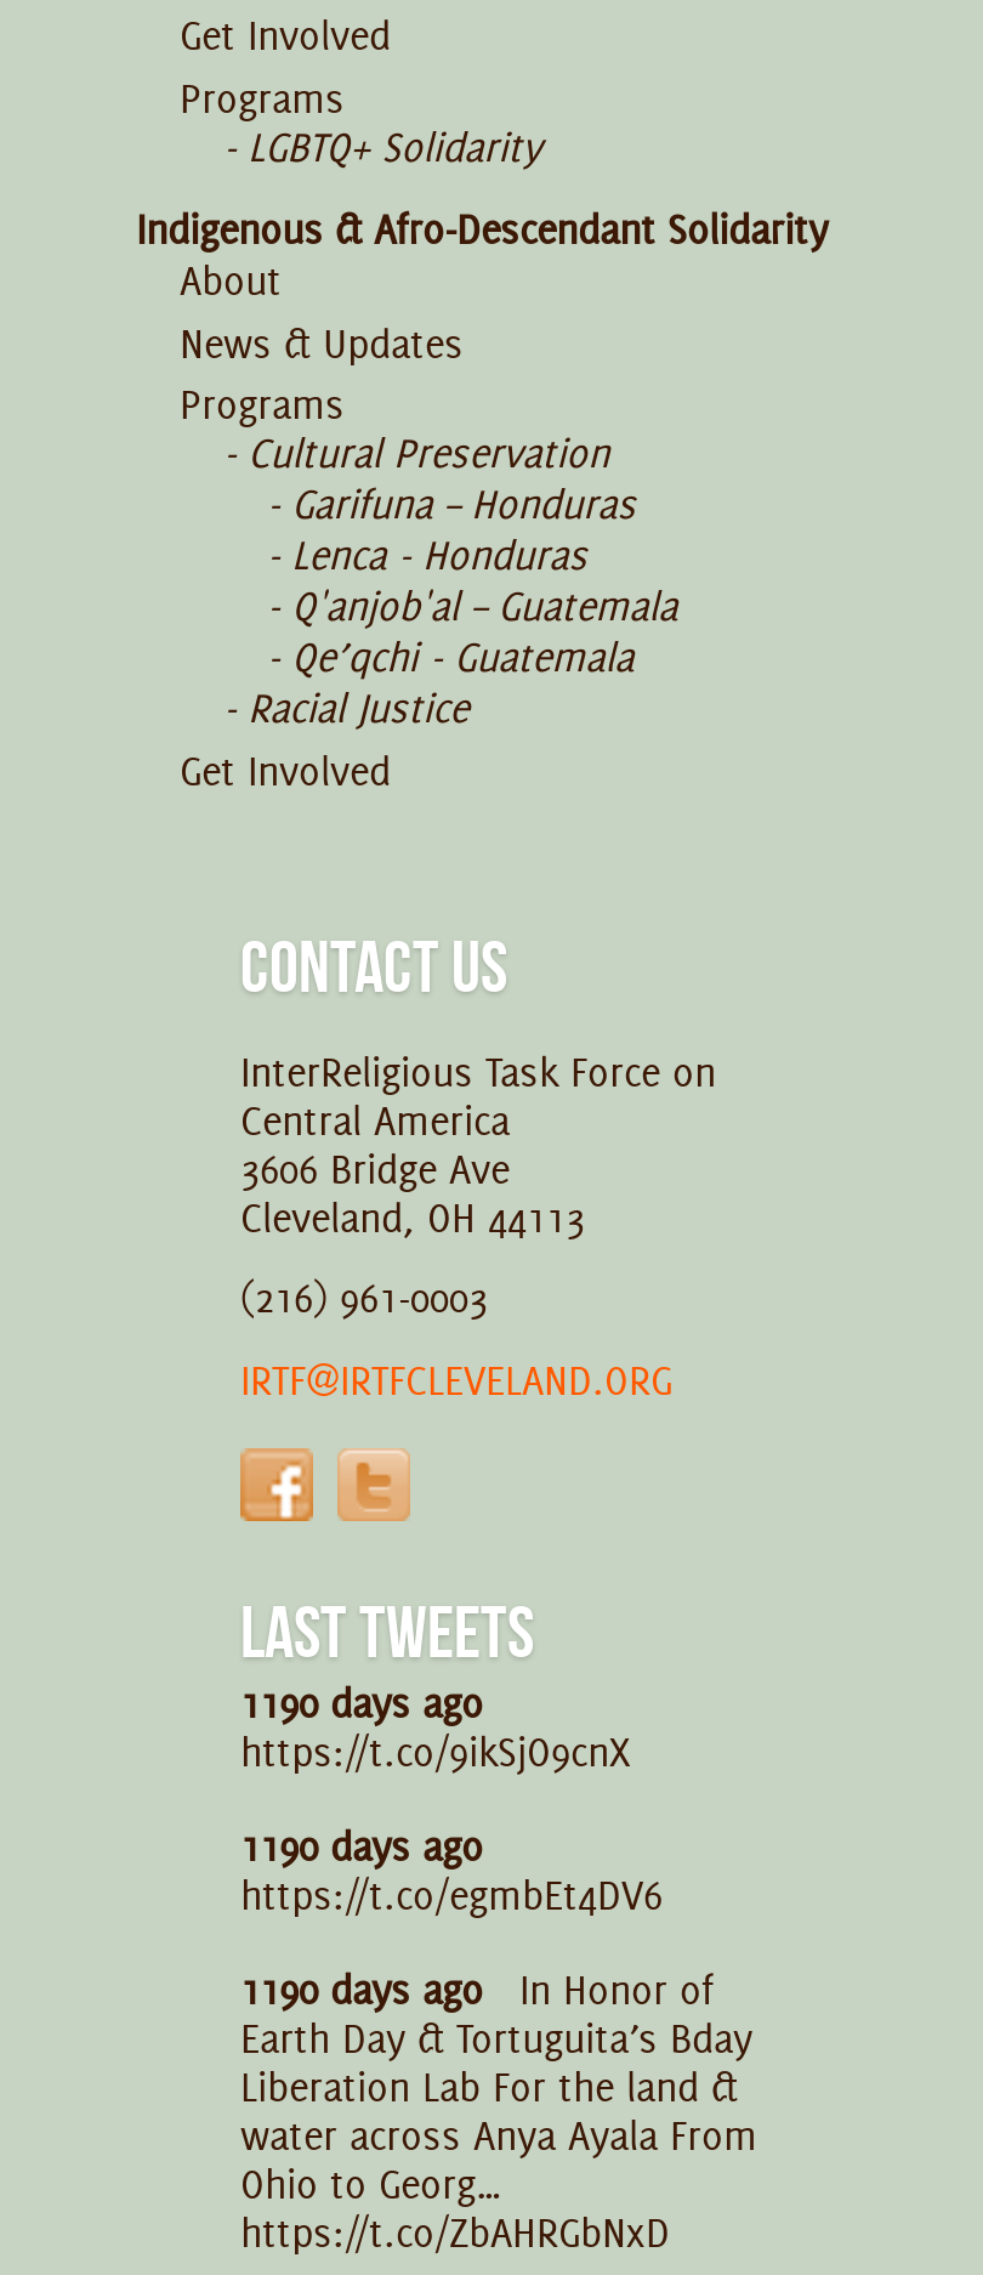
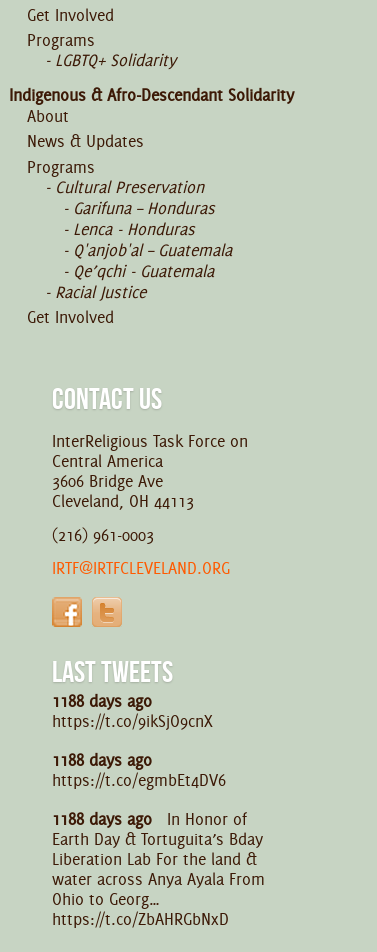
- 1190 days ago
+ 1188 days ago

- 1190 days ago
+ 1188 days ago

- 1190 days ago In Honor of
+ 1188 days ago In Honor of
